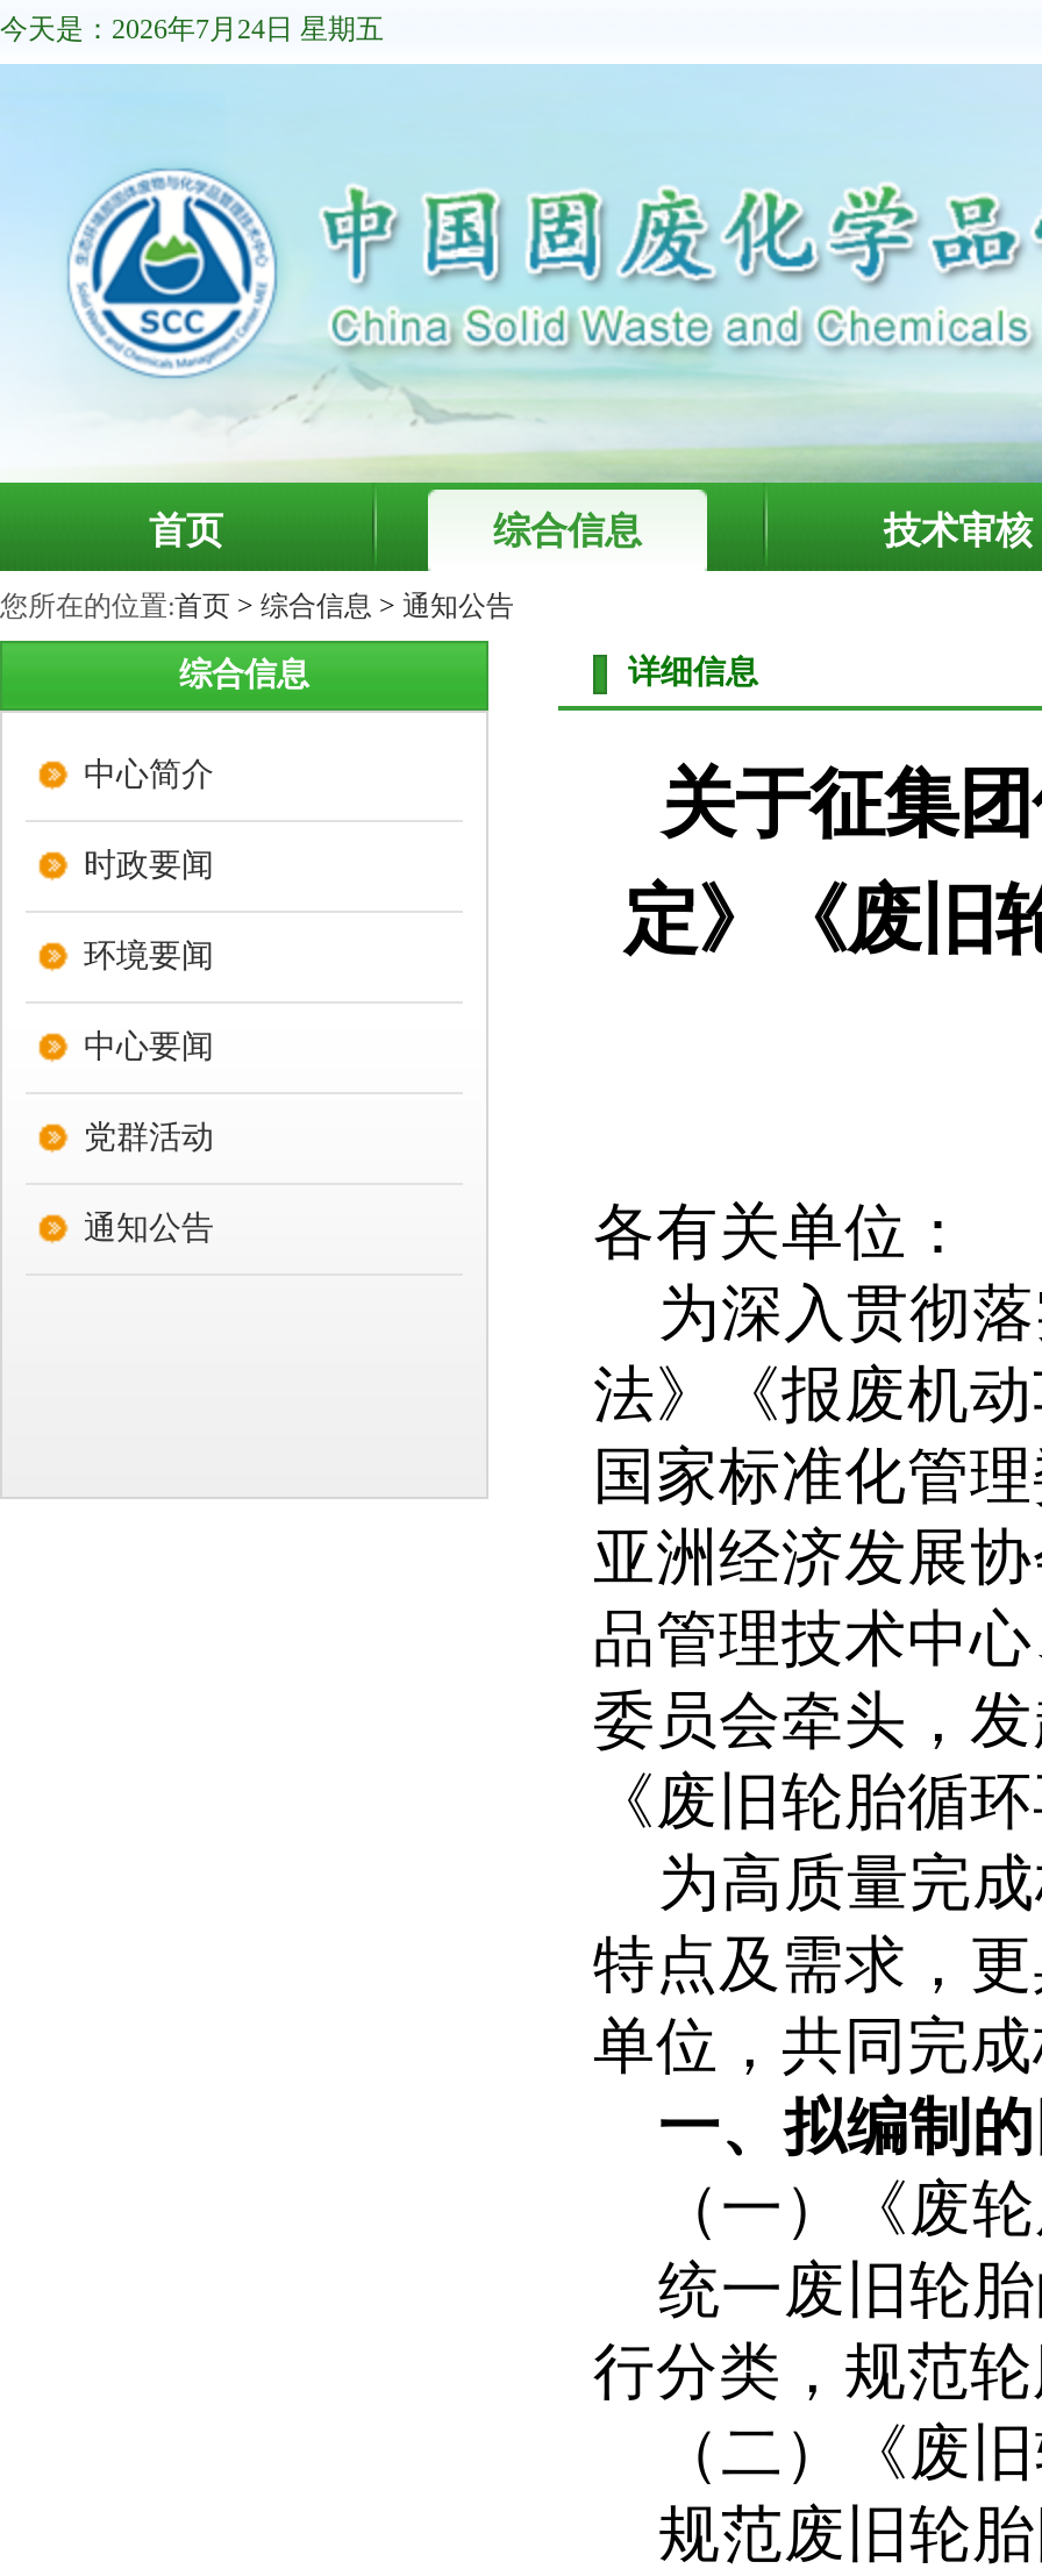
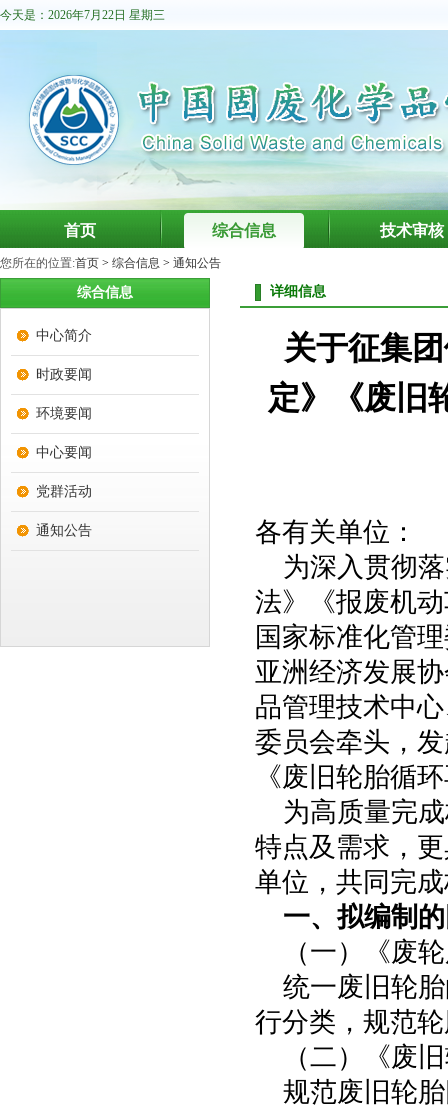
- 今天是：2026年7月24日 星期五
+ 今天是：2026年7月22日 星期三
